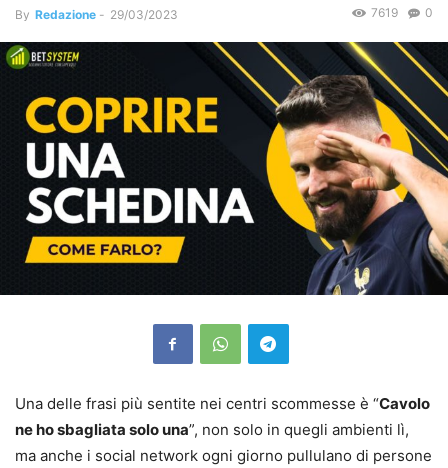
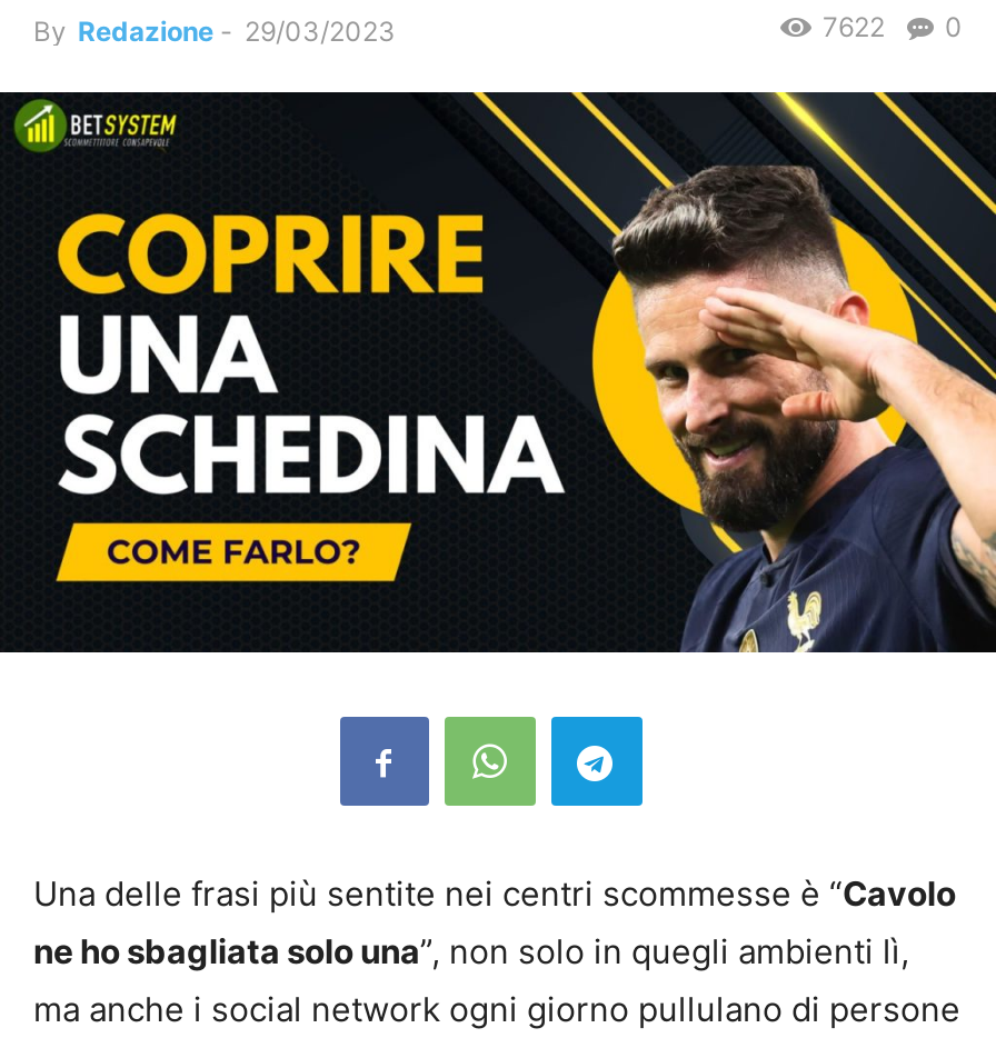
- 7619 0
+ 7622 0
